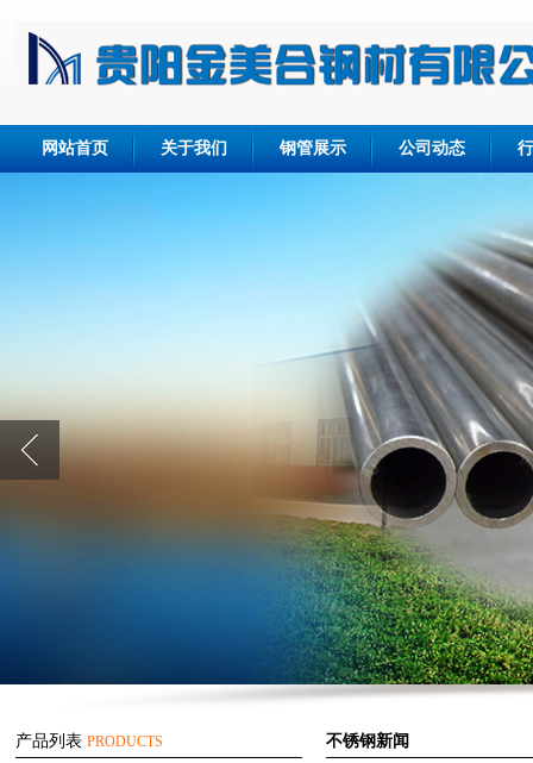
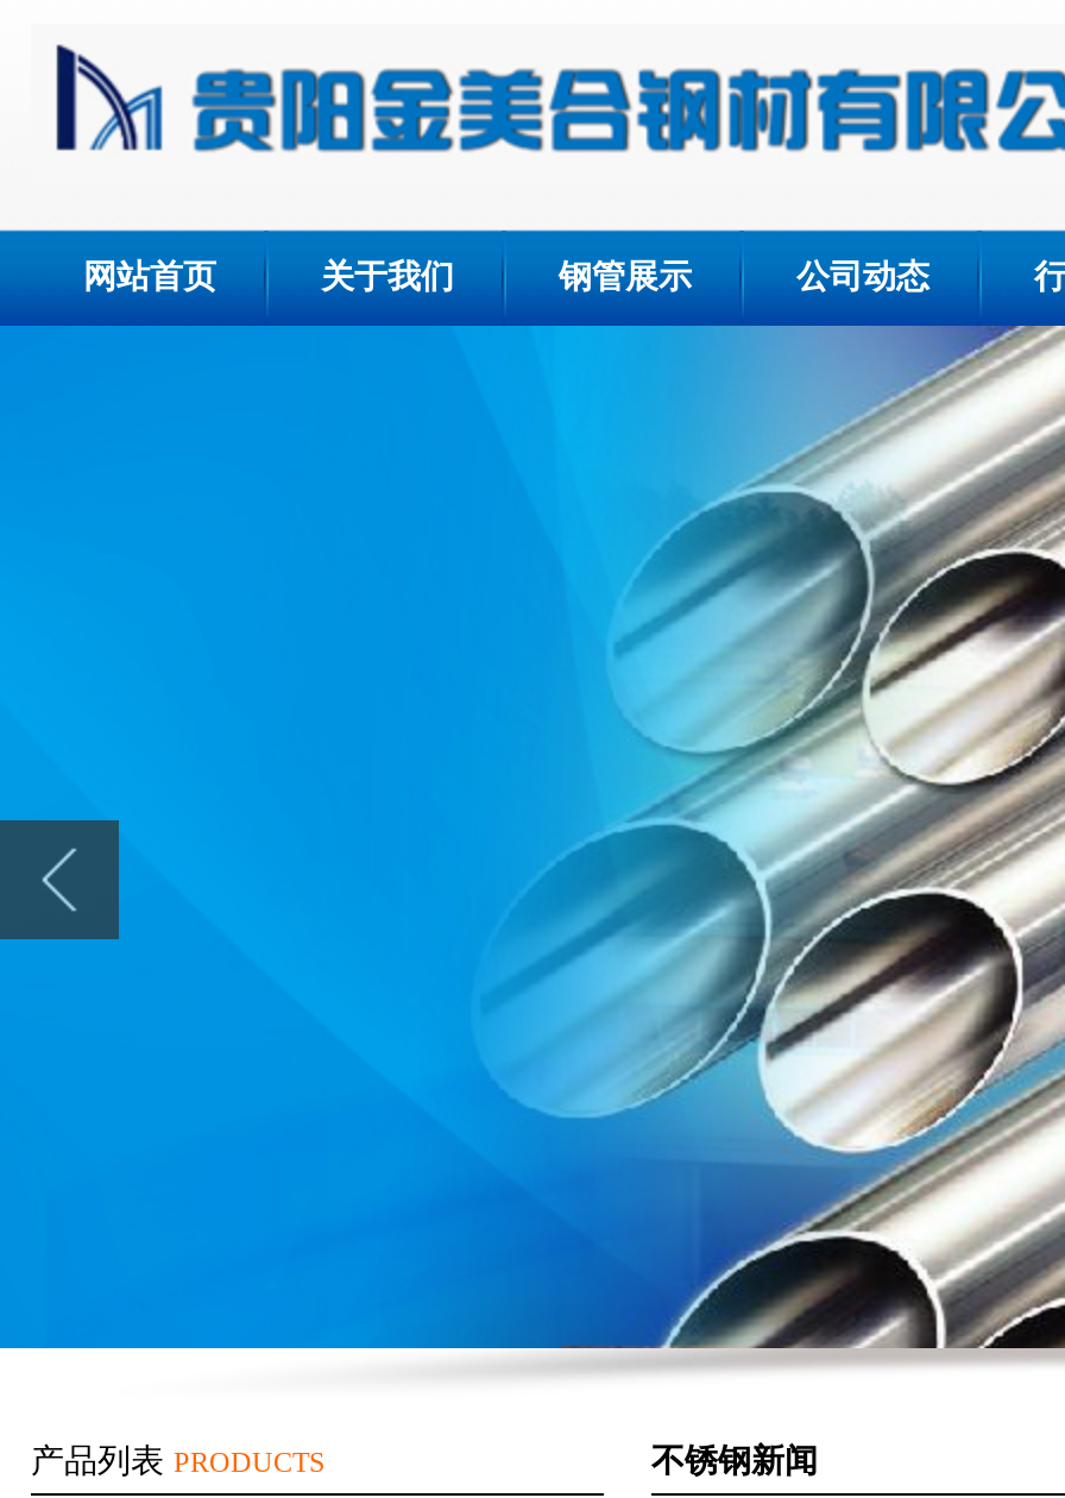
- [image]
+ [image]
